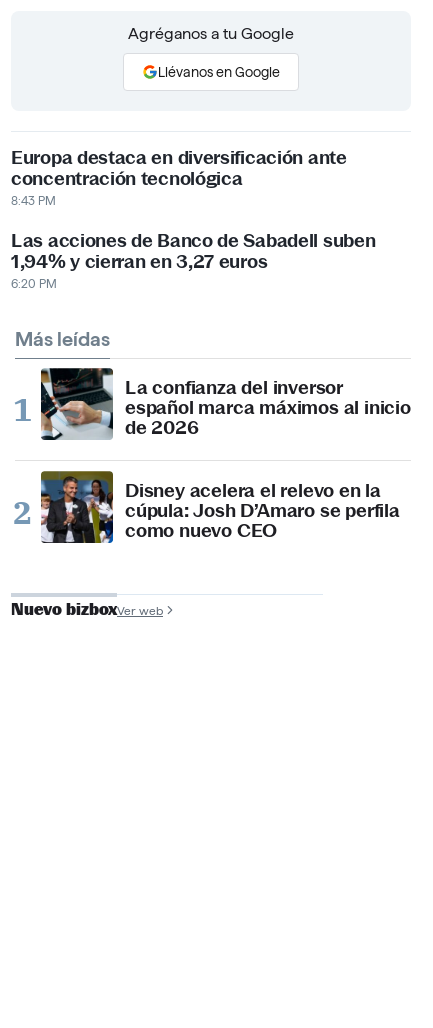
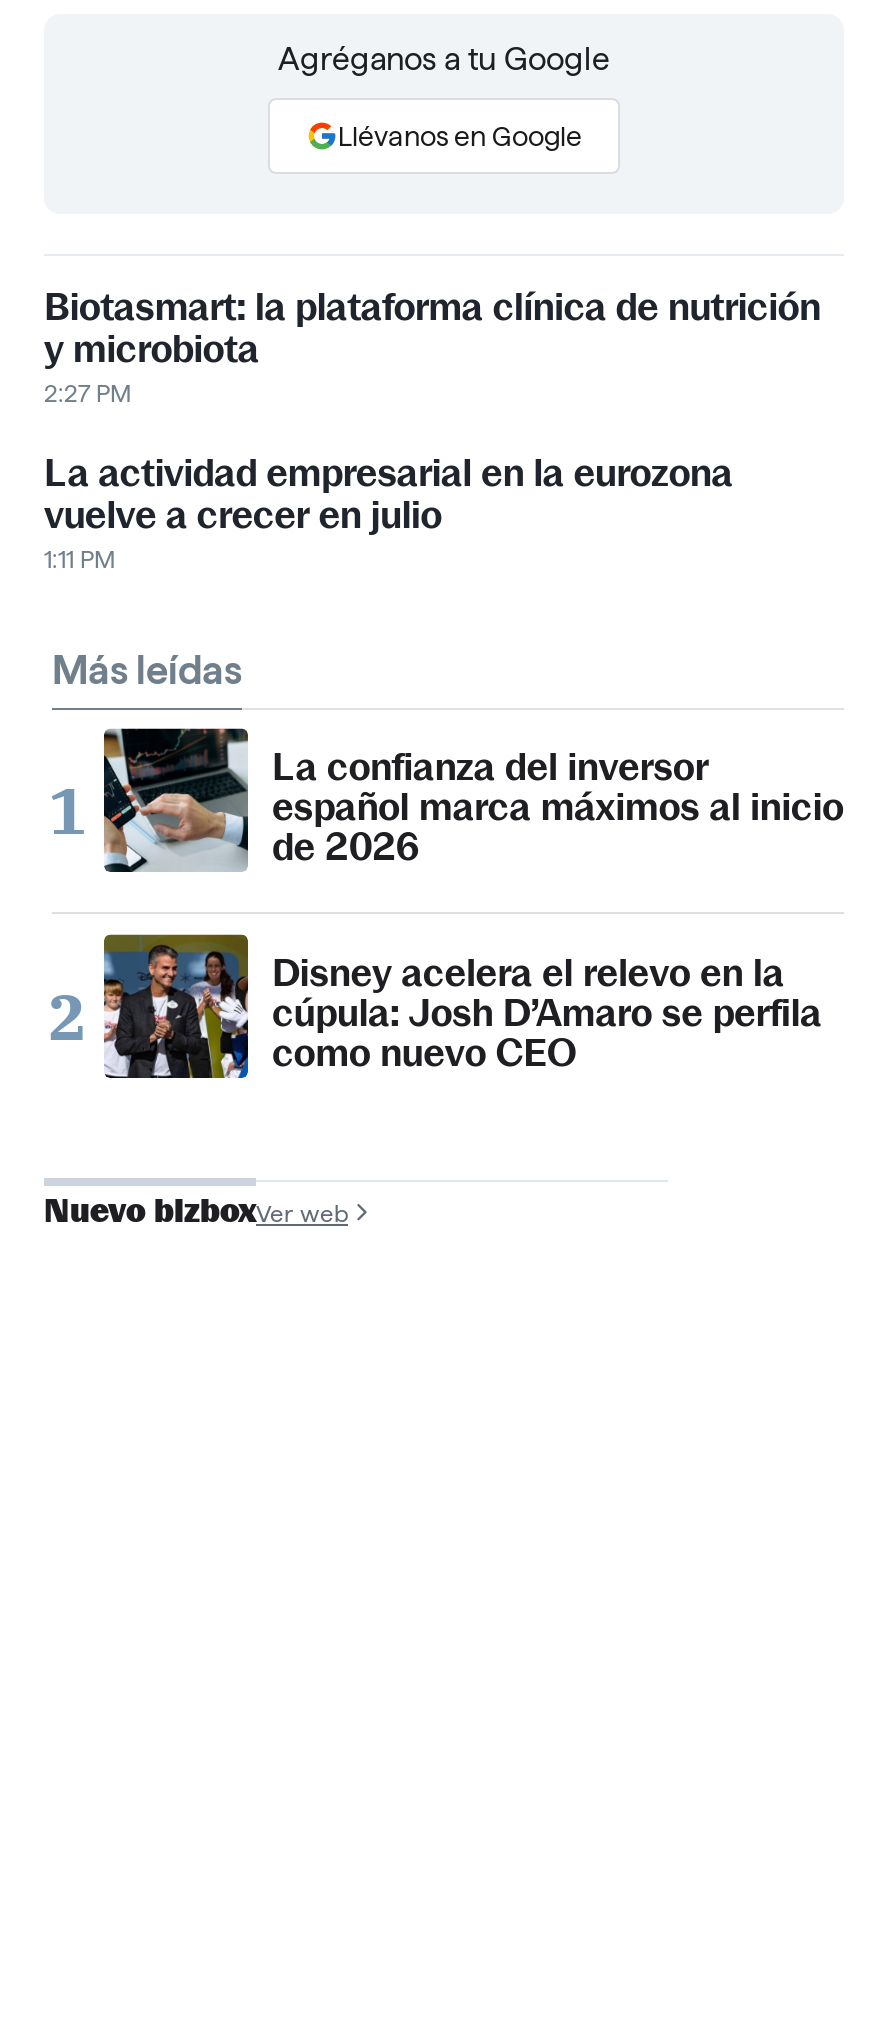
- Europa destaca en diversificación ante
- concentración tecnológica
- 8:43 PM
+ Biotasmart: la plataforma clínica de nutrición
+ y microbiota
+ 2:27 PM

- Las acciones de Banco de Sabadell suben
- 1,94% y cierran en 3,27 euros
- 6:20 PM
+ La actividad empresarial en la eurozona
+ vuelve a crecer en julio
+ 1:11 PM
